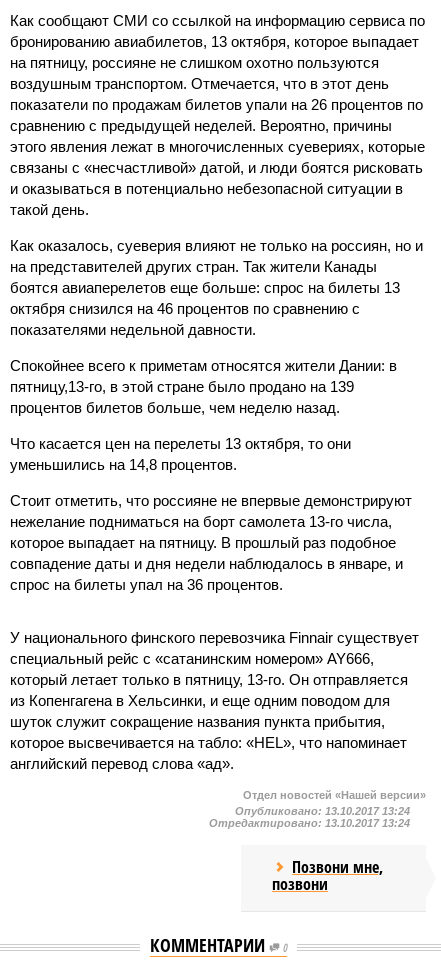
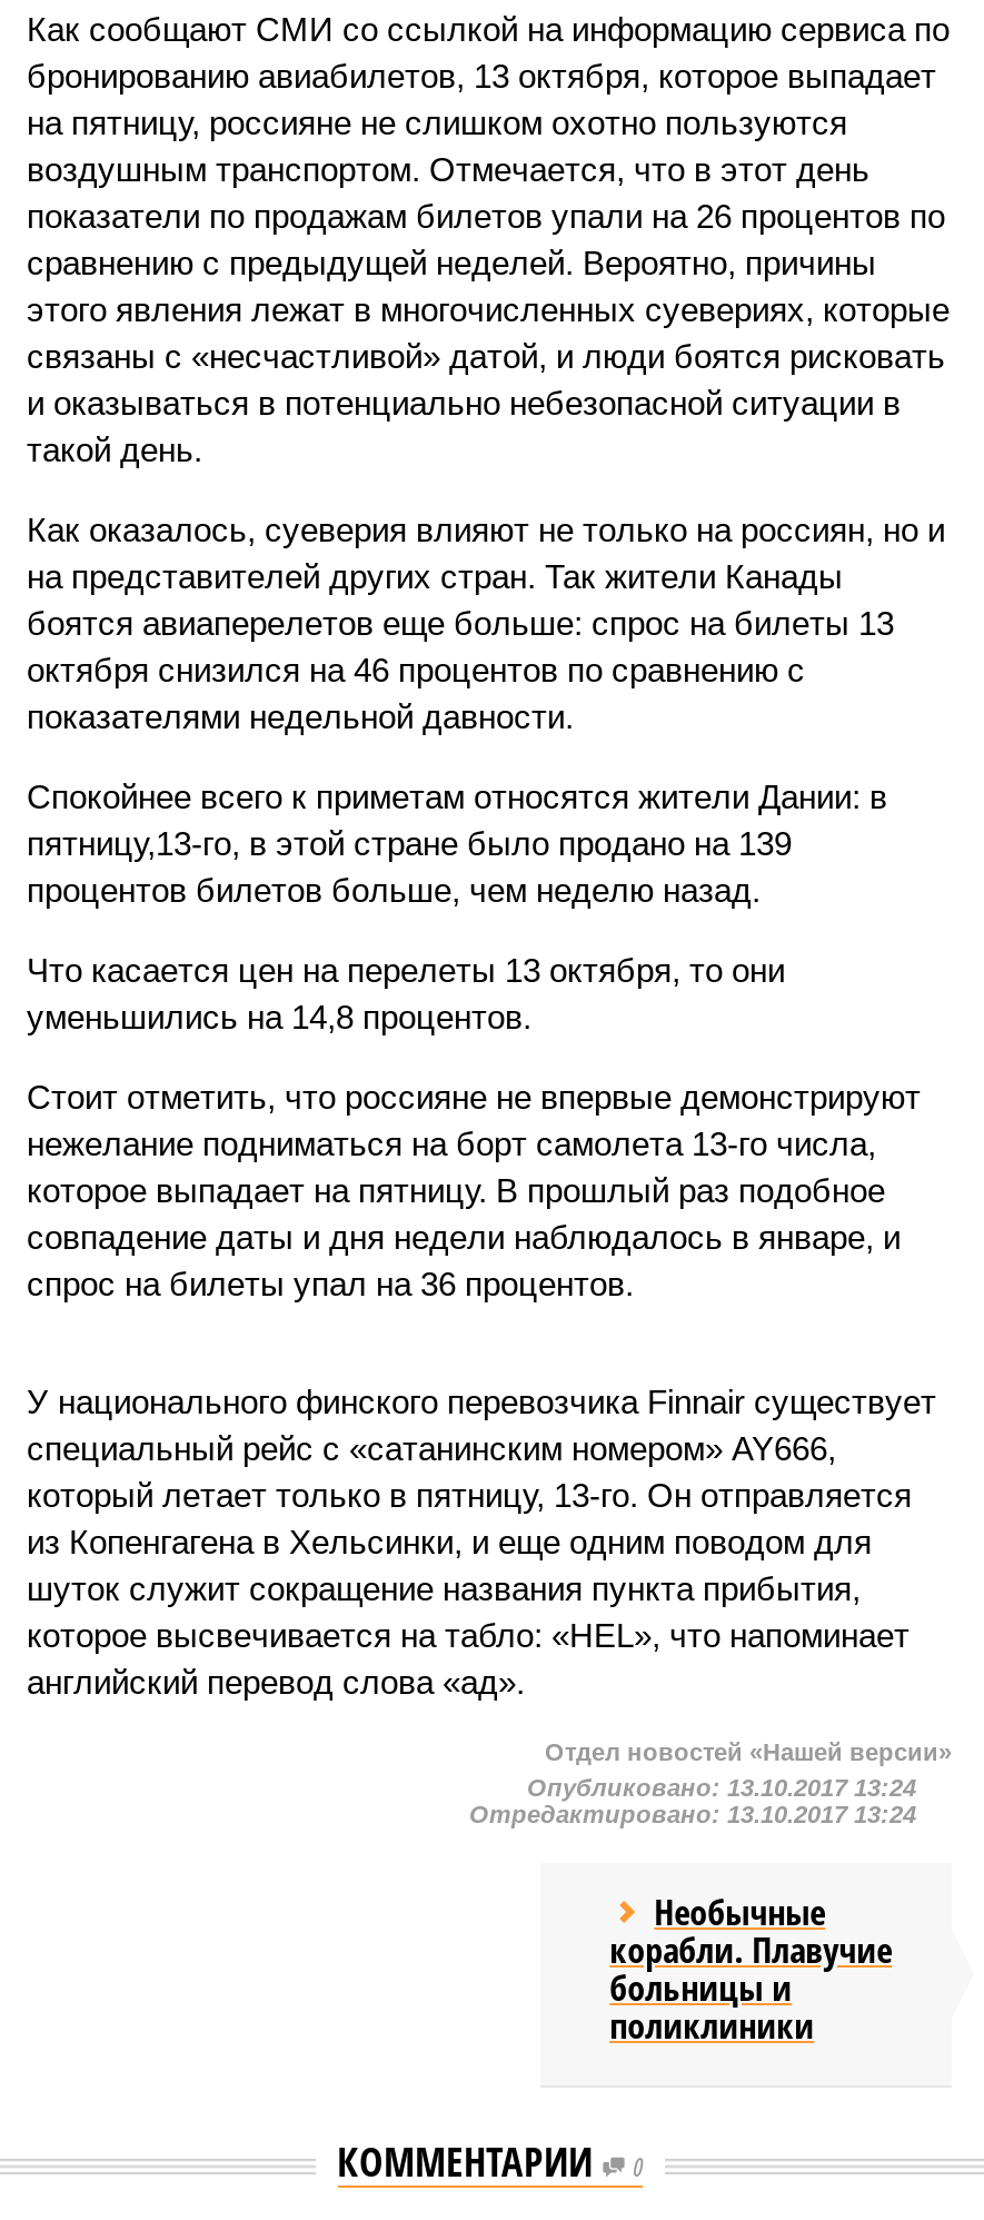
- Позвони мне,
- позвони
+ Необычные
+ корабли. Плавучие
+ больницы и
+ поликлиники
